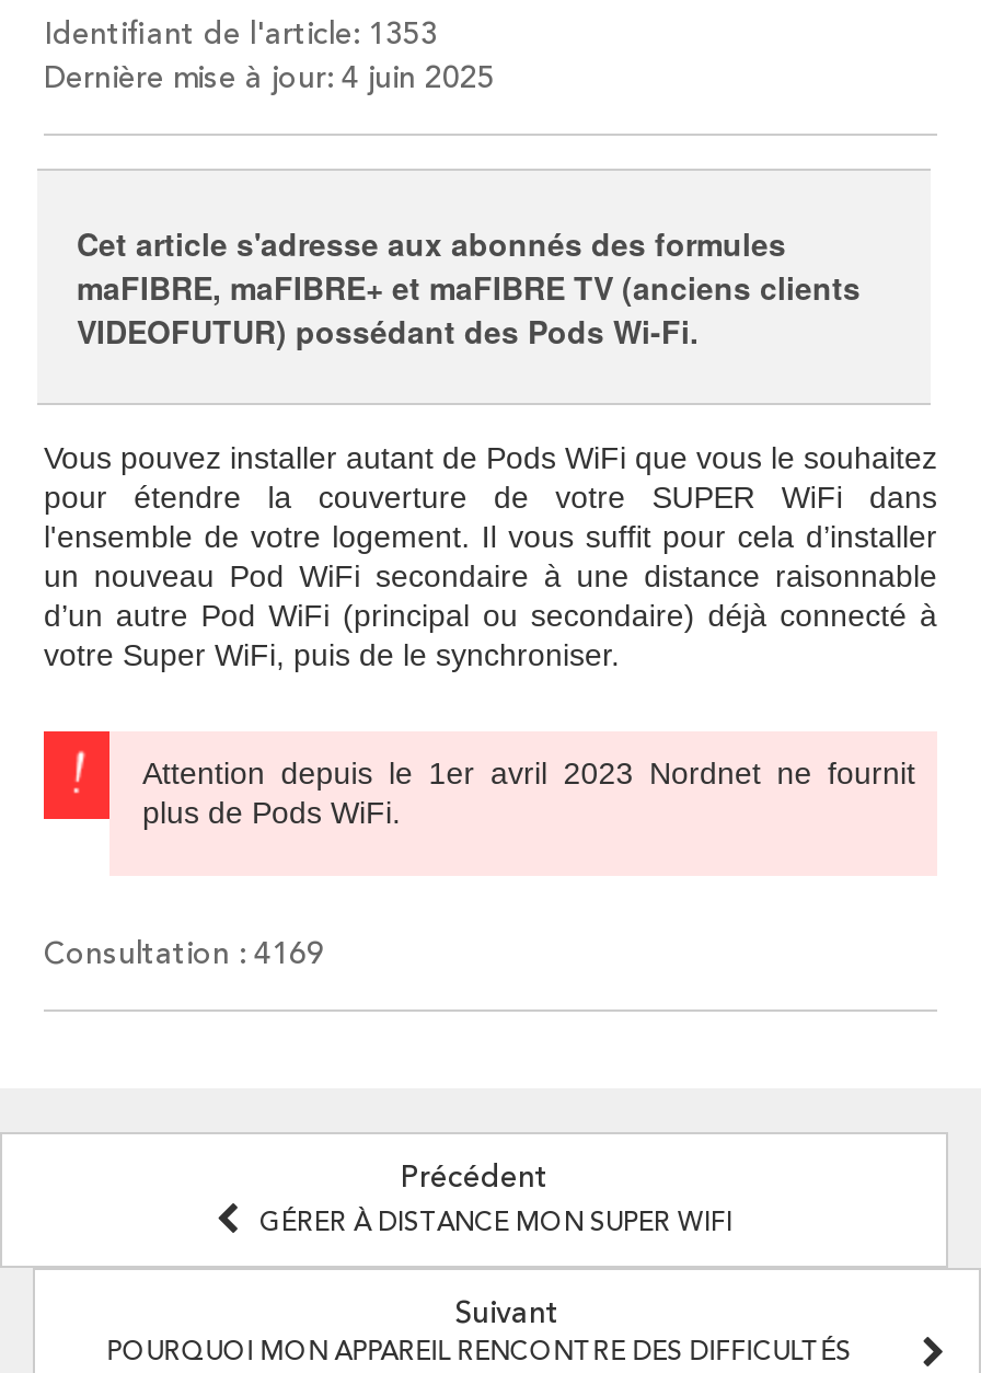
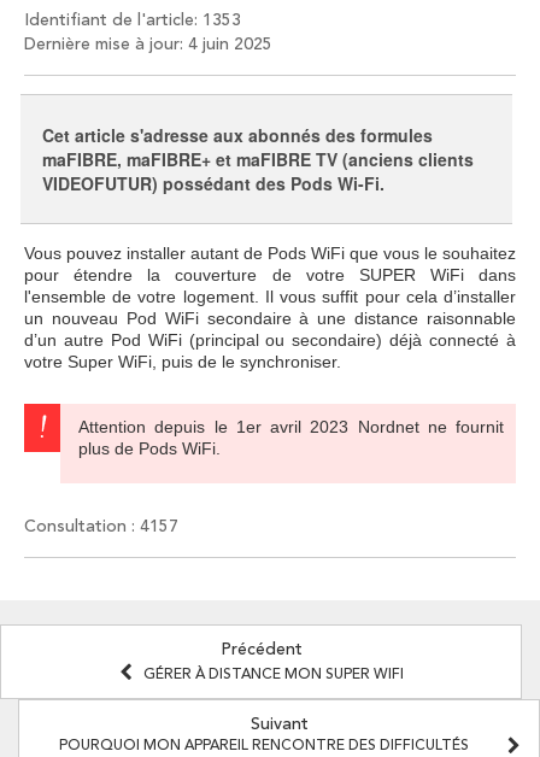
- Consultation : 4169
+ Consultation : 4157
